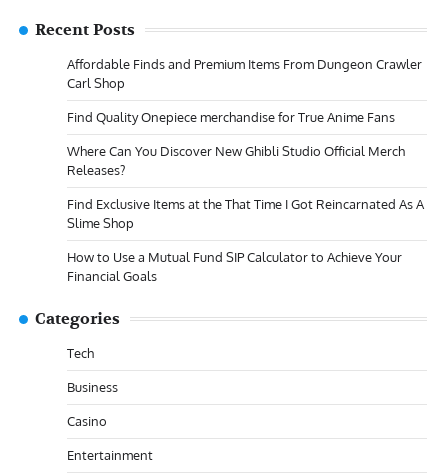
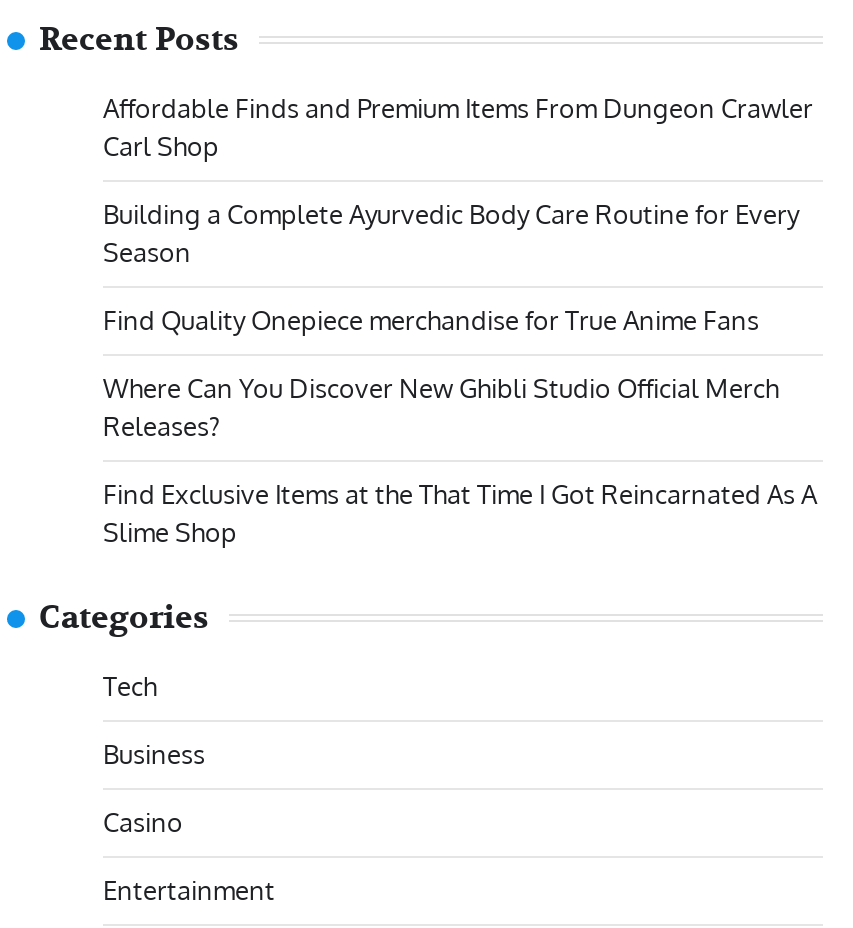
+ Building a Complete Ayurvedic Body Care Routine for Every
+ Season

moved down: Find Quality Onepiece merchandise for True Anime Fans | Where Can You Discover New Ghibli Studio Official Merch | Releases? | Find Exclusive Items at the That Time I Got Reincarnated As A | Slime Shop

- How to Use a Mutual Fund SIP Calculator to Achieve Your
- Financial Goals
